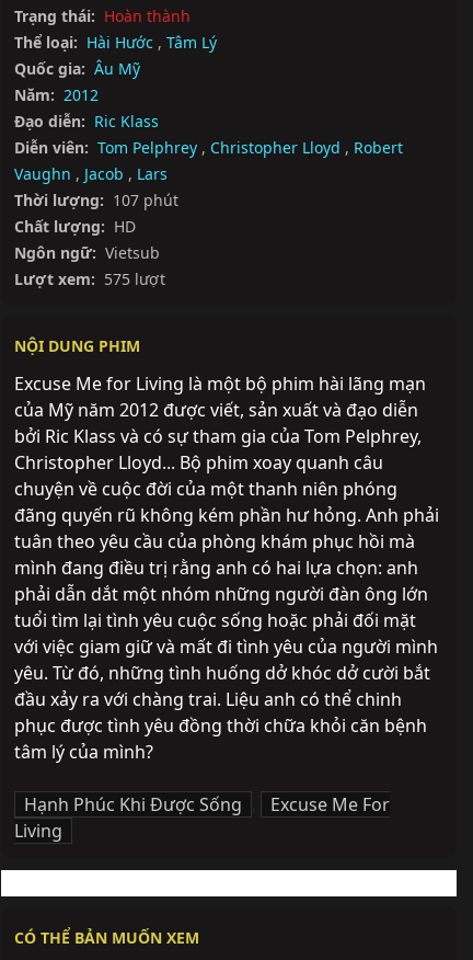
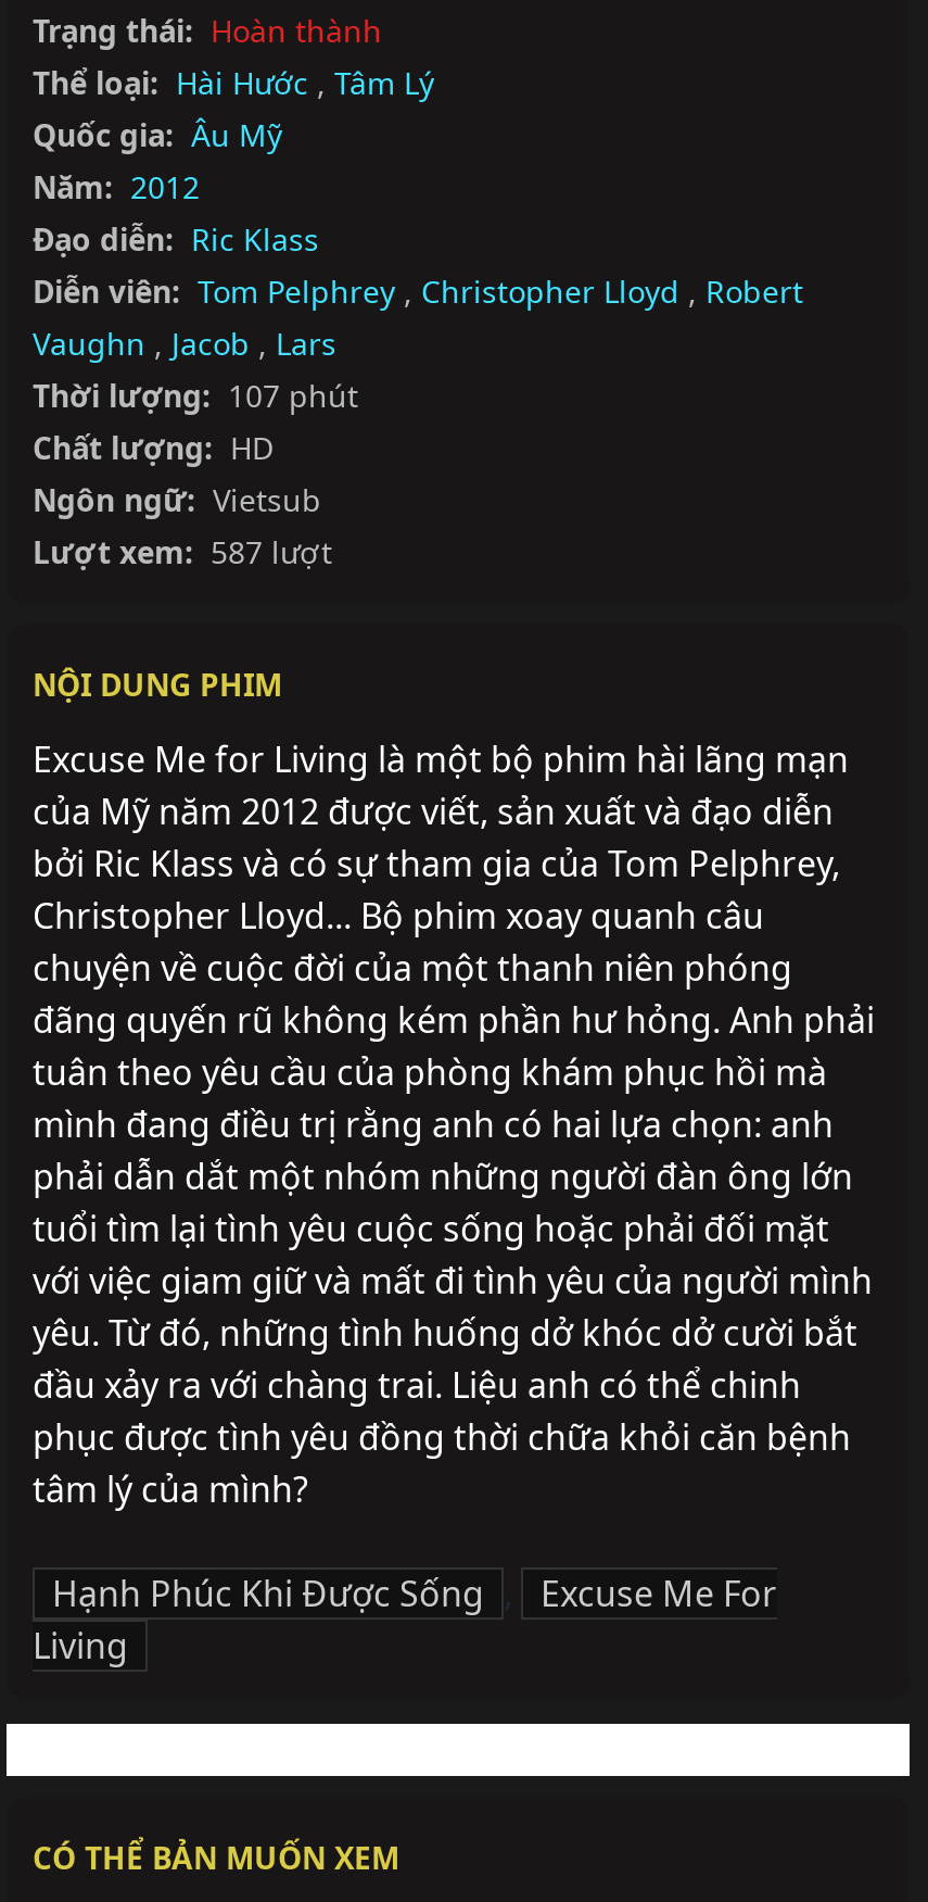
- Lượt xem: 575 lượt
+ Lượt xem: 587 lượt
